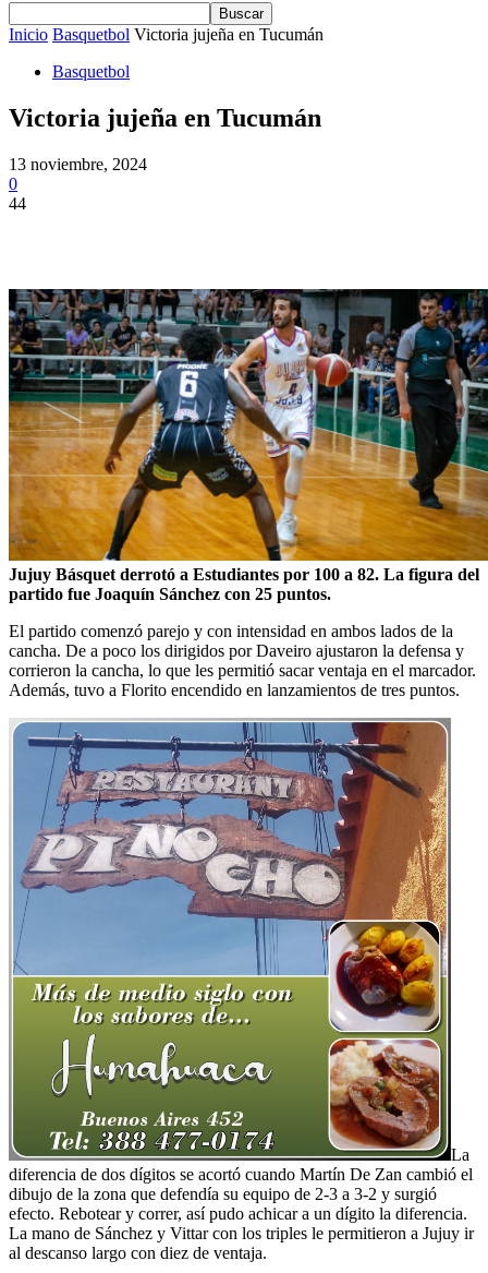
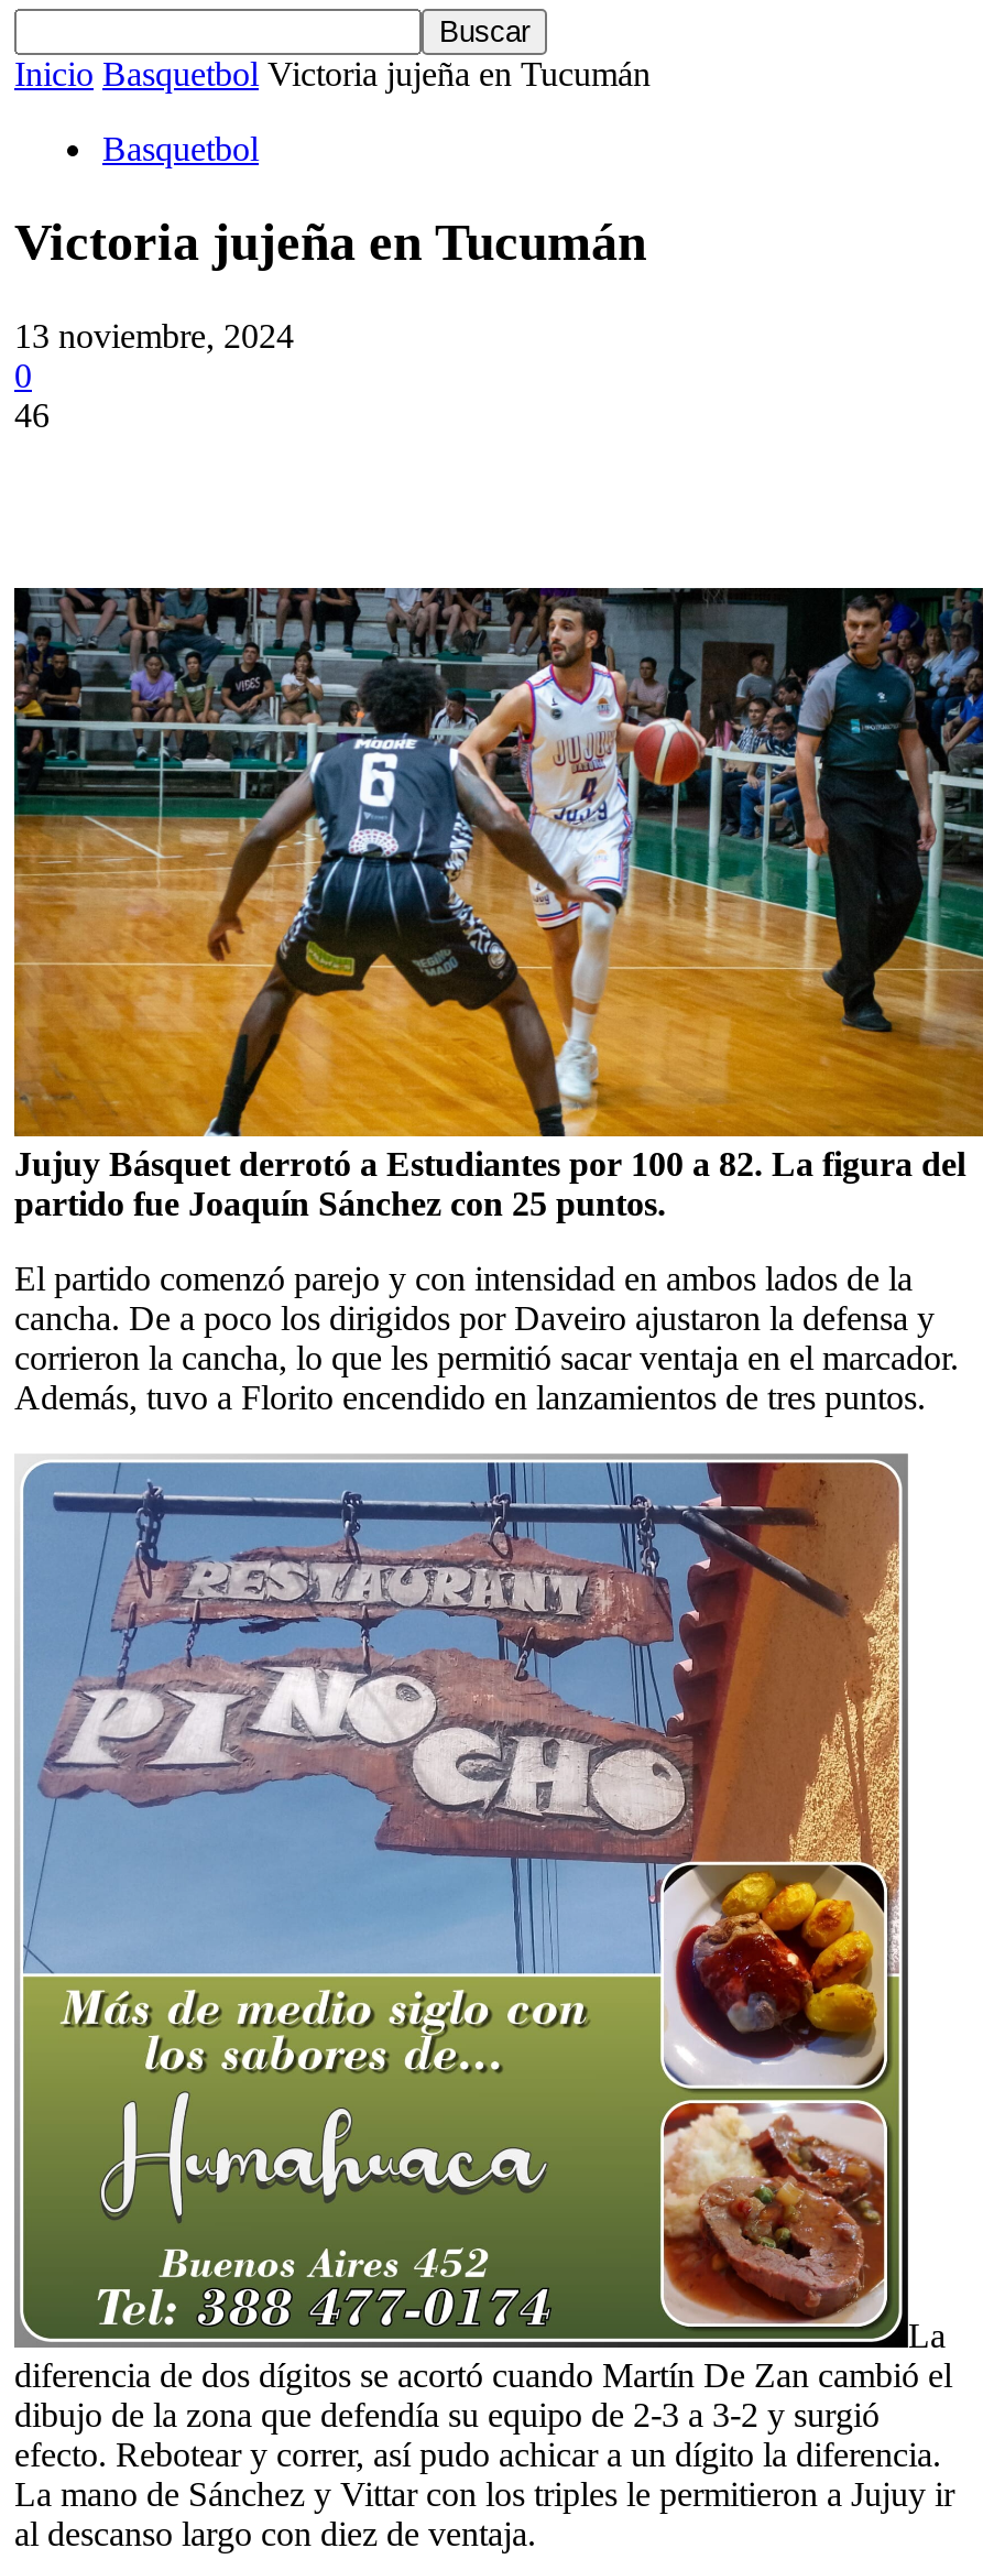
- 44
+ 46
